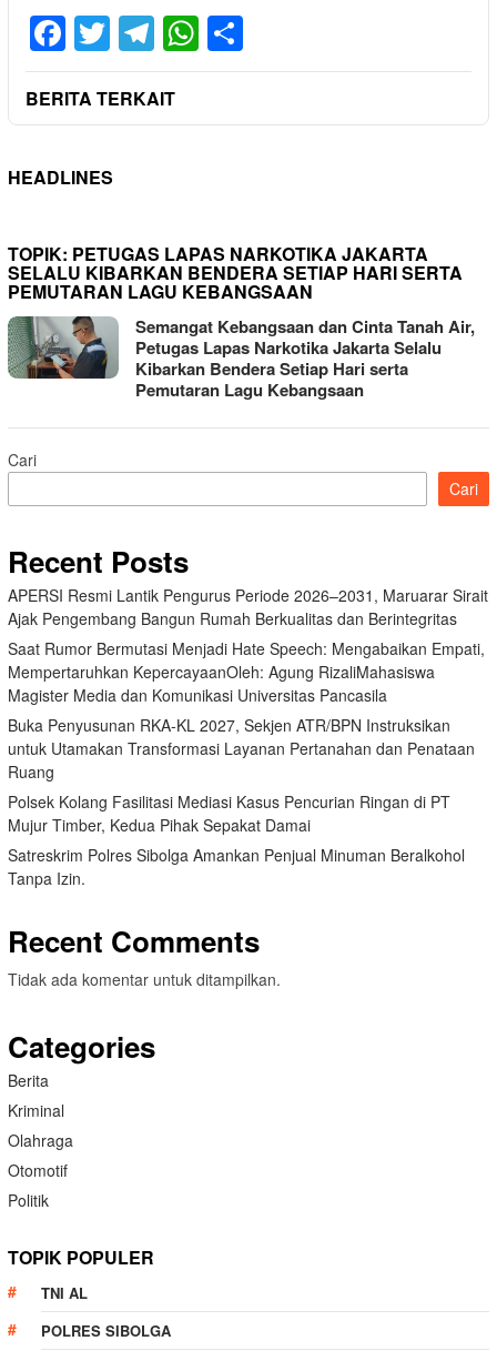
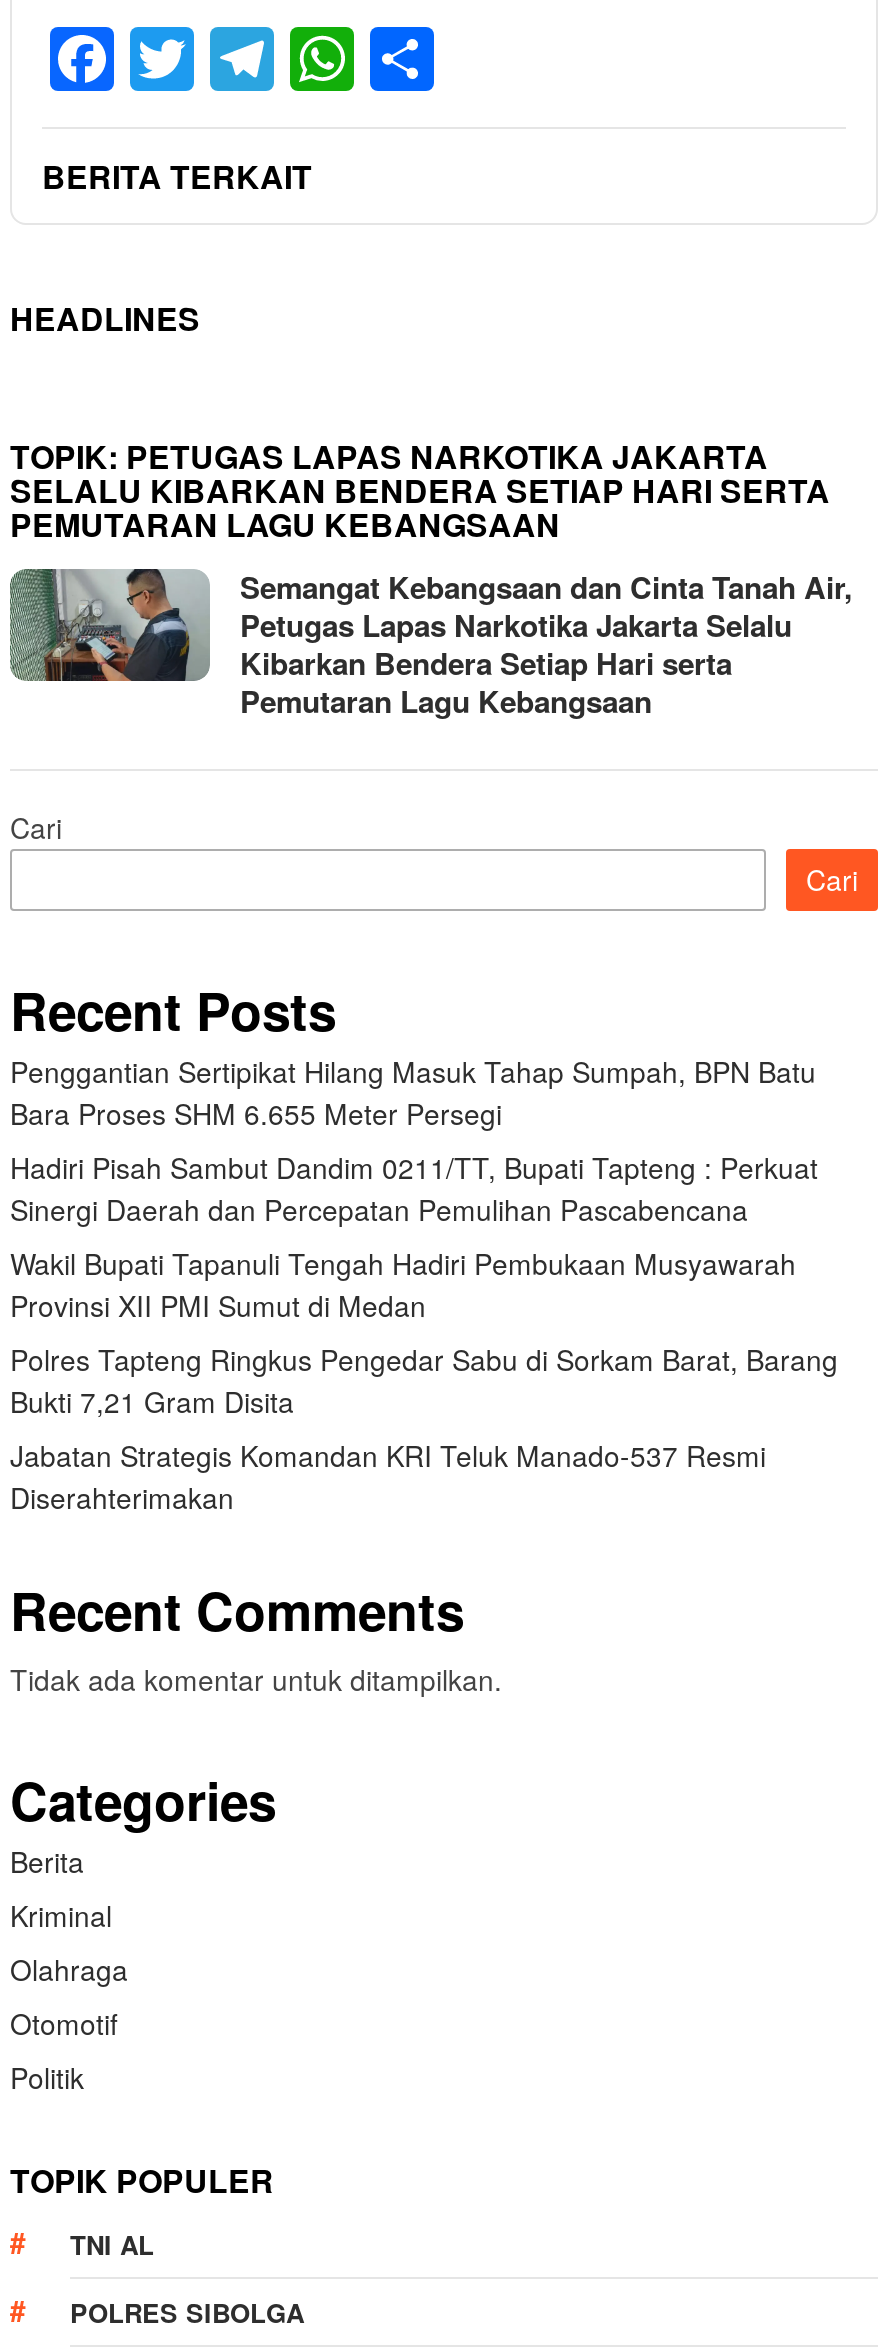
- APERSI Resmi Lantik Pengurus Periode 2026–2031, Maruarar Sirait
- Ajak Pengembang Bangun Rumah Berkualitas dan Berintegritas
- Saat Rumor Bermutasi Menjadi Hate Speech: Mengabaikan Empati,
- Mempertaruhkan KepercayaanOleh: Agung RizaliMahasiswa
- Magister Media dan Komunikasi Universitas Pancasila
- Buka Penyusunan RKA-KL 2027, Sekjen ATR/BPN Instruksikan
- untuk Utamakan Transformasi Layanan Pertanahan dan Penataan
- Ruang
- Polsek Kolang Fasilitasi Mediasi Kasus Pencurian Ringan di PT
- Mujur Timber, Kedua Pihak Sepakat Damai
- Satreskrim Polres Sibolga Amankan Penjual Minuman Beralkohol
- Tanpa Izin.
+ Penggantian Sertipikat Hilang Masuk Tahap Sumpah, BPN Batu
+ Bara Proses SHM 6.655 Meter Persegi
+ Hadiri Pisah Sambut Dandim 0211/TT, Bupati Tapteng : Perkuat
+ Sinergi Daerah dan Percepatan Pemulihan Pascabencana
+ Wakil Bupati Tapanuli Tengah Hadiri Pembukaan Musyawarah
+ Provinsi XII PMI Sumut di Medan
+ Polres Tapteng Ringkus Pengedar Sabu di Sorkam Barat, Barang
+ Bukti 7,21 Gram Disita
+ Jabatan Strategis Komandan KRI Teluk Manado-537 Resmi
+ Diserahterimakan
